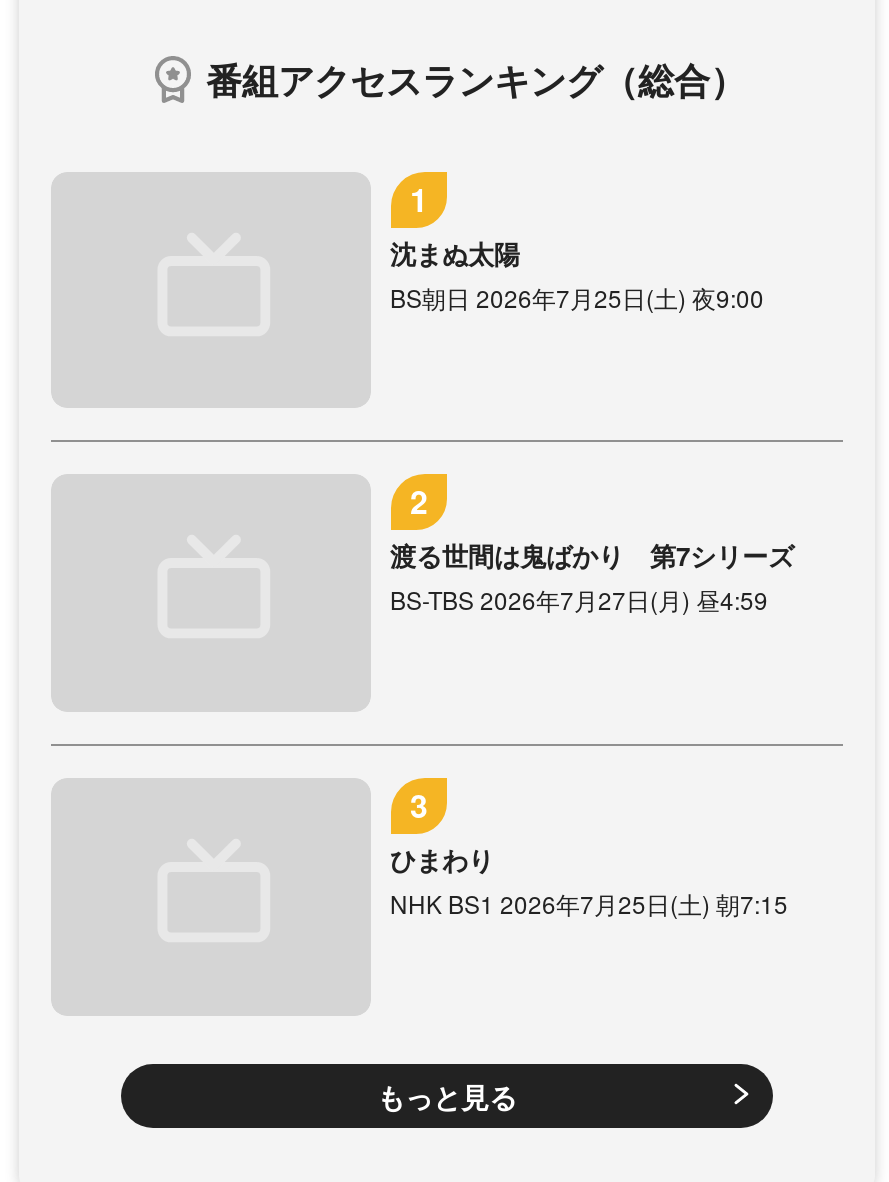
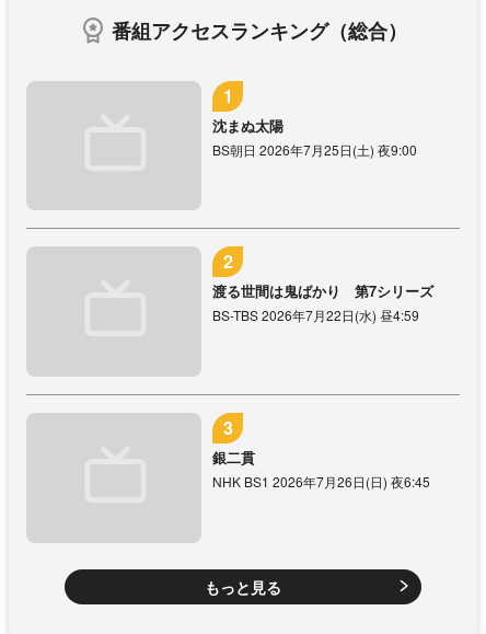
- BS-TBS 2026年7月27日(月) 昼4:59
+ BS-TBS 2026年7月22日(水) 昼4:59

- ひまわり
- NHK BS1 2026年7月25日(土) 朝7:15
+ 銀二貫
+ NHK BS1 2026年7月26日(日) 夜6:45
